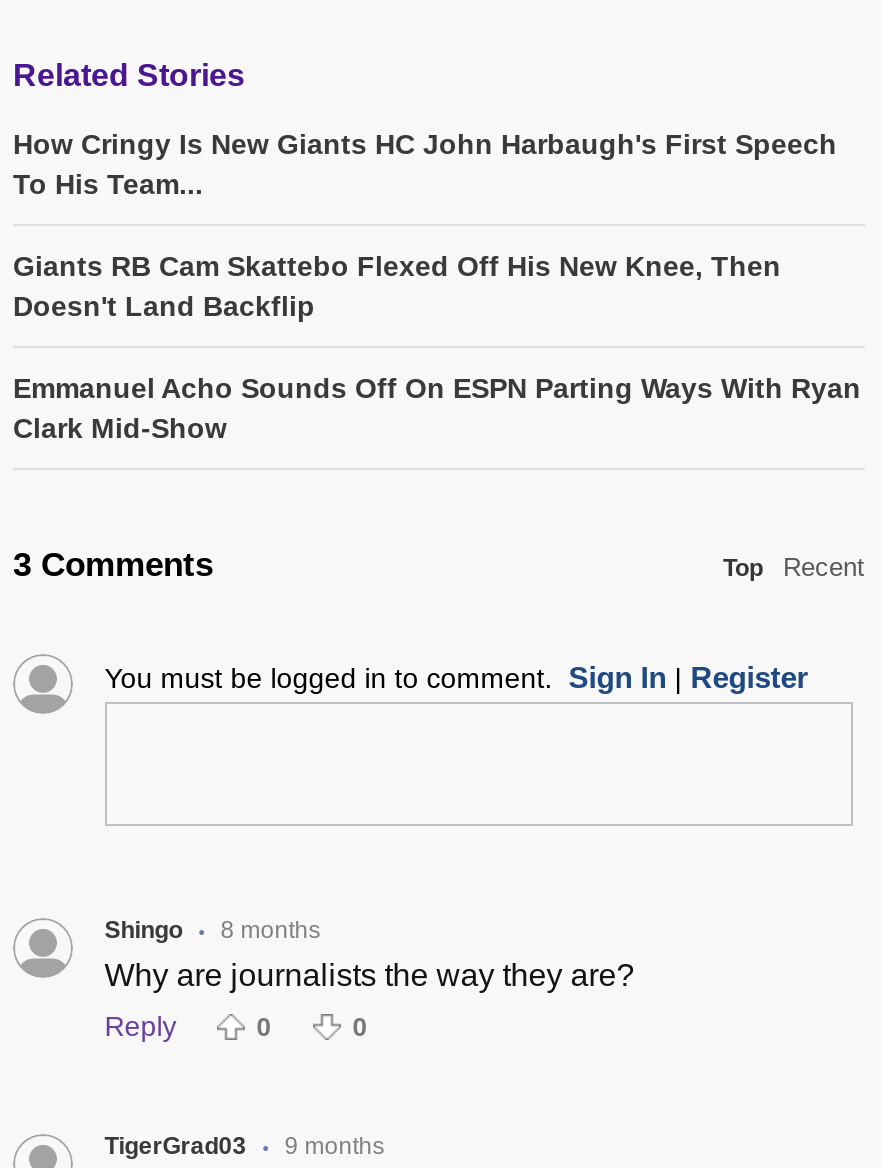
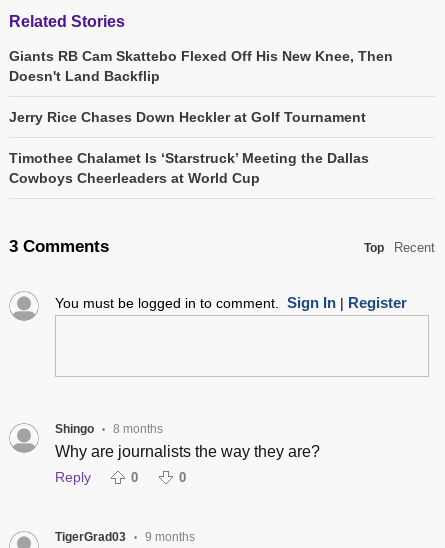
- How Cringy Is New Giants HC John Harbaugh's First Speech
- To His Team...

moved up: Giants RB Cam Skattebo Flexed Off His New Knee, Then | Doesn't Land Backflip

- Emmanuel Acho Sounds Off On ESPN Parting Ways With Ryan
- Clark Mid-Show
+ Jerry Rice Chases Down Heckler at Golf Tournament
+ Timothee Chalamet Is ‘Starstruck’ Meeting the Dallas
+ Cowboys Cheerleaders at World Cup
